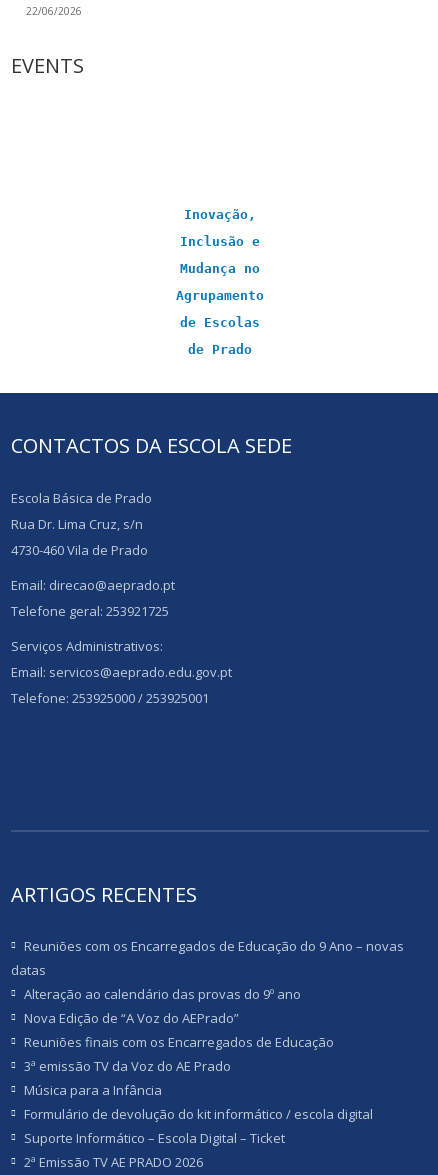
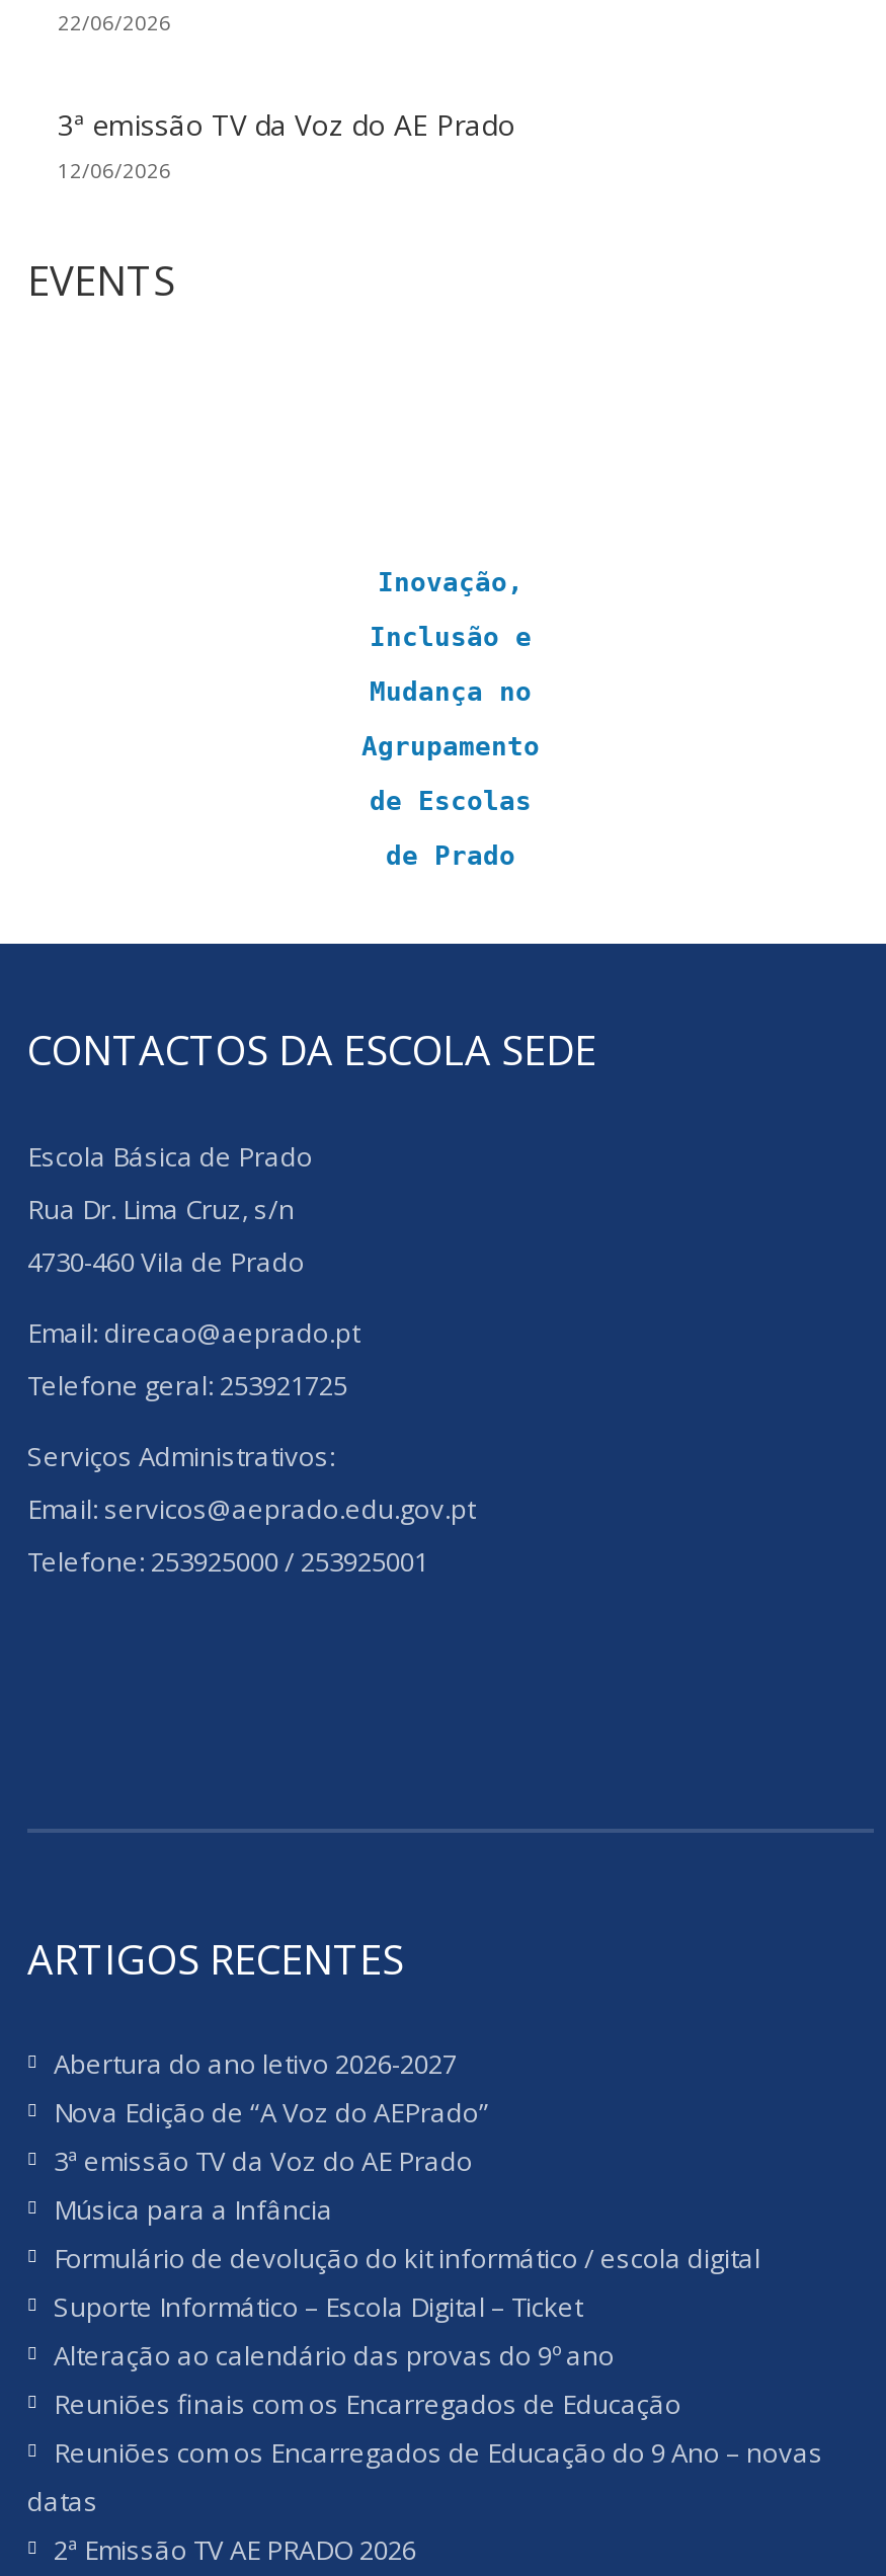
+ 3ª emissão TV da Voz do AE Prado
+ 12/06/2026

+ Abertura do ano letivo 2026-2027

moved down: Reuniões com os Encarregados de Educação do 9 Ano – novas | datas | Alteração ao calendário das provas do 9º ano

moved down: Reuniões finais com os Encarregados de Educação
